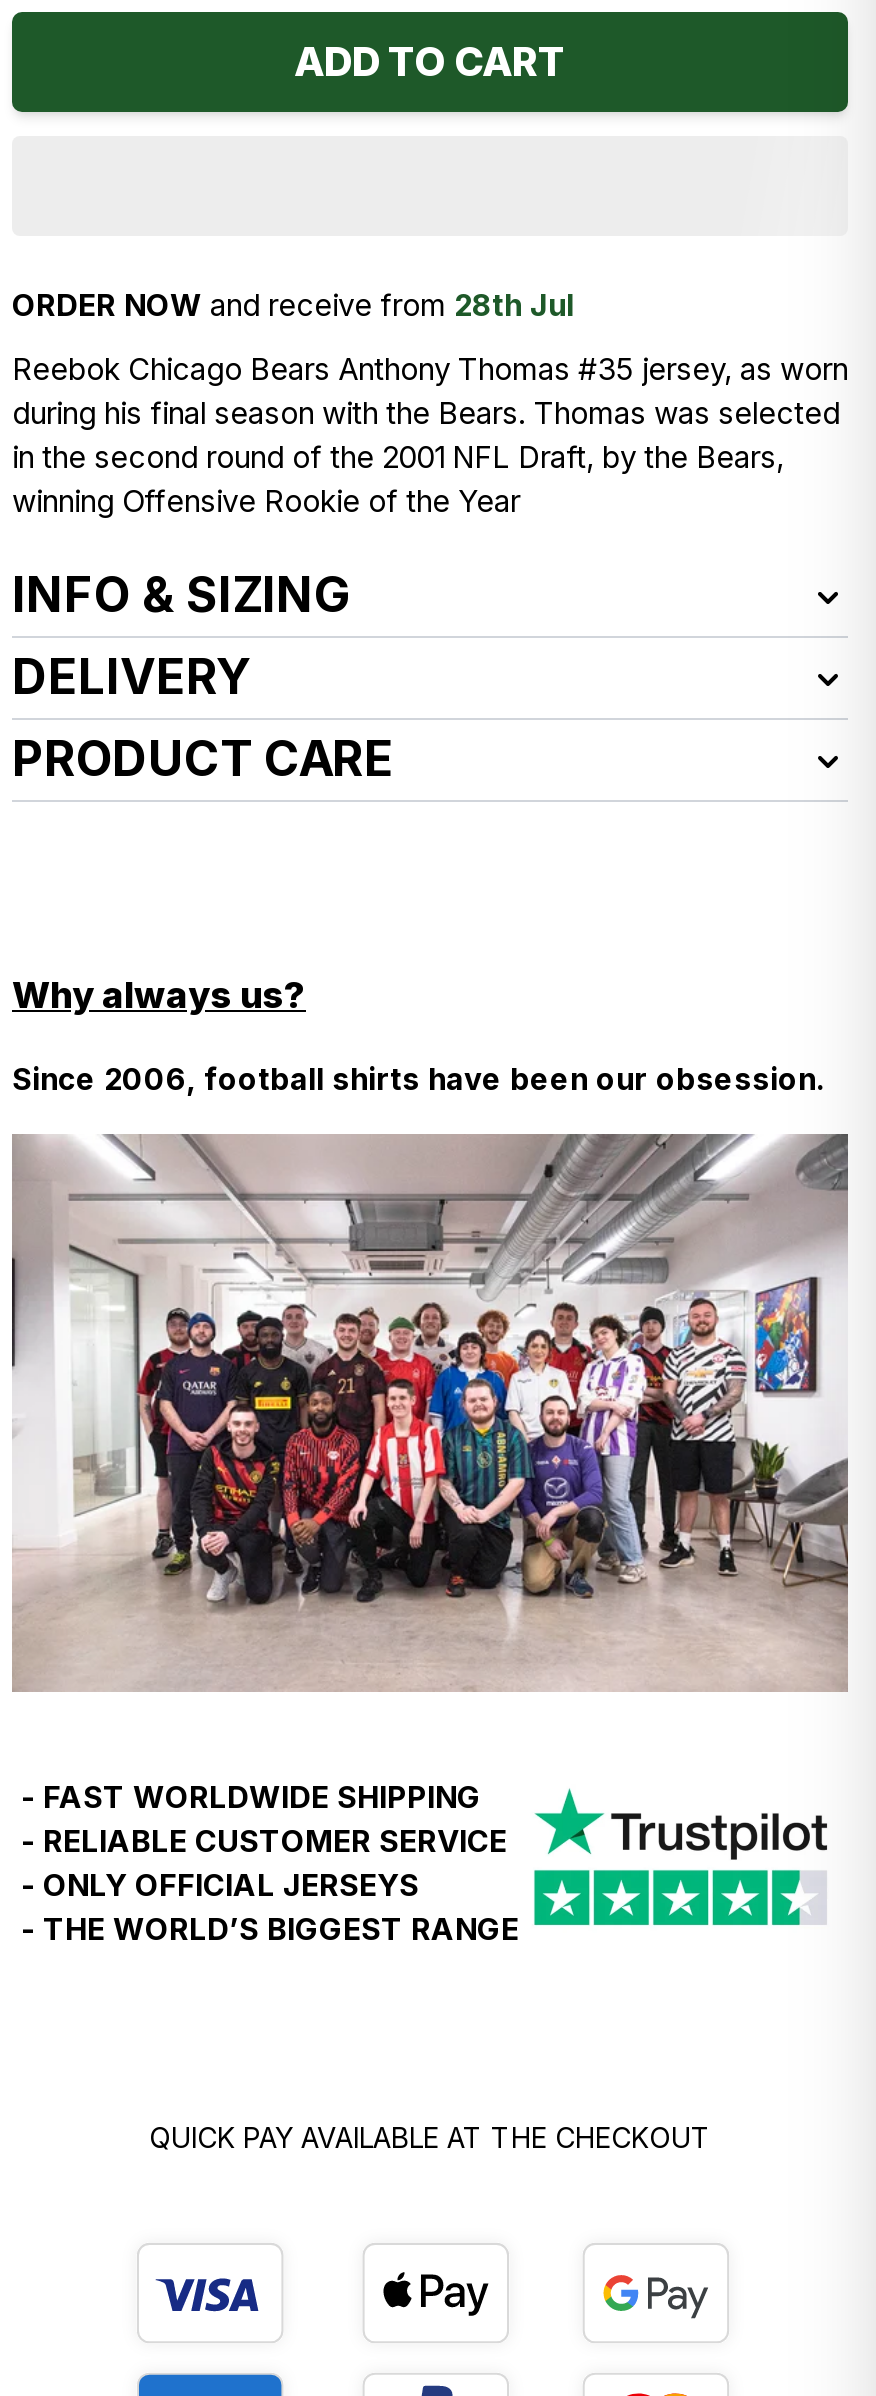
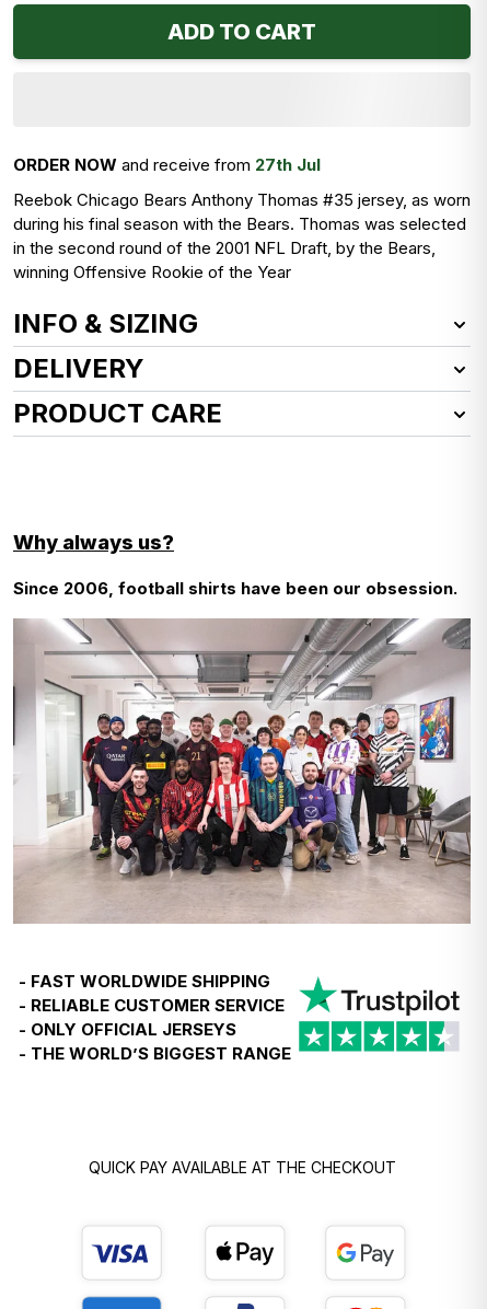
- ORDER NOW and receive from 28th Jul
+ ORDER NOW and receive from 27th Jul
